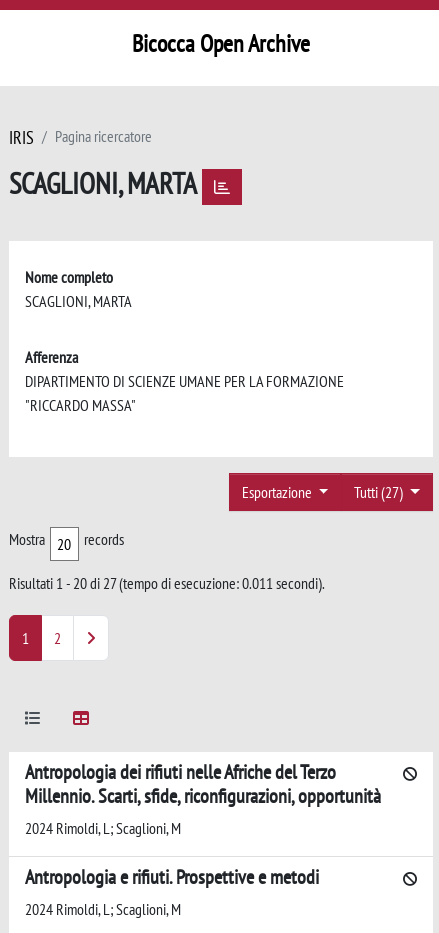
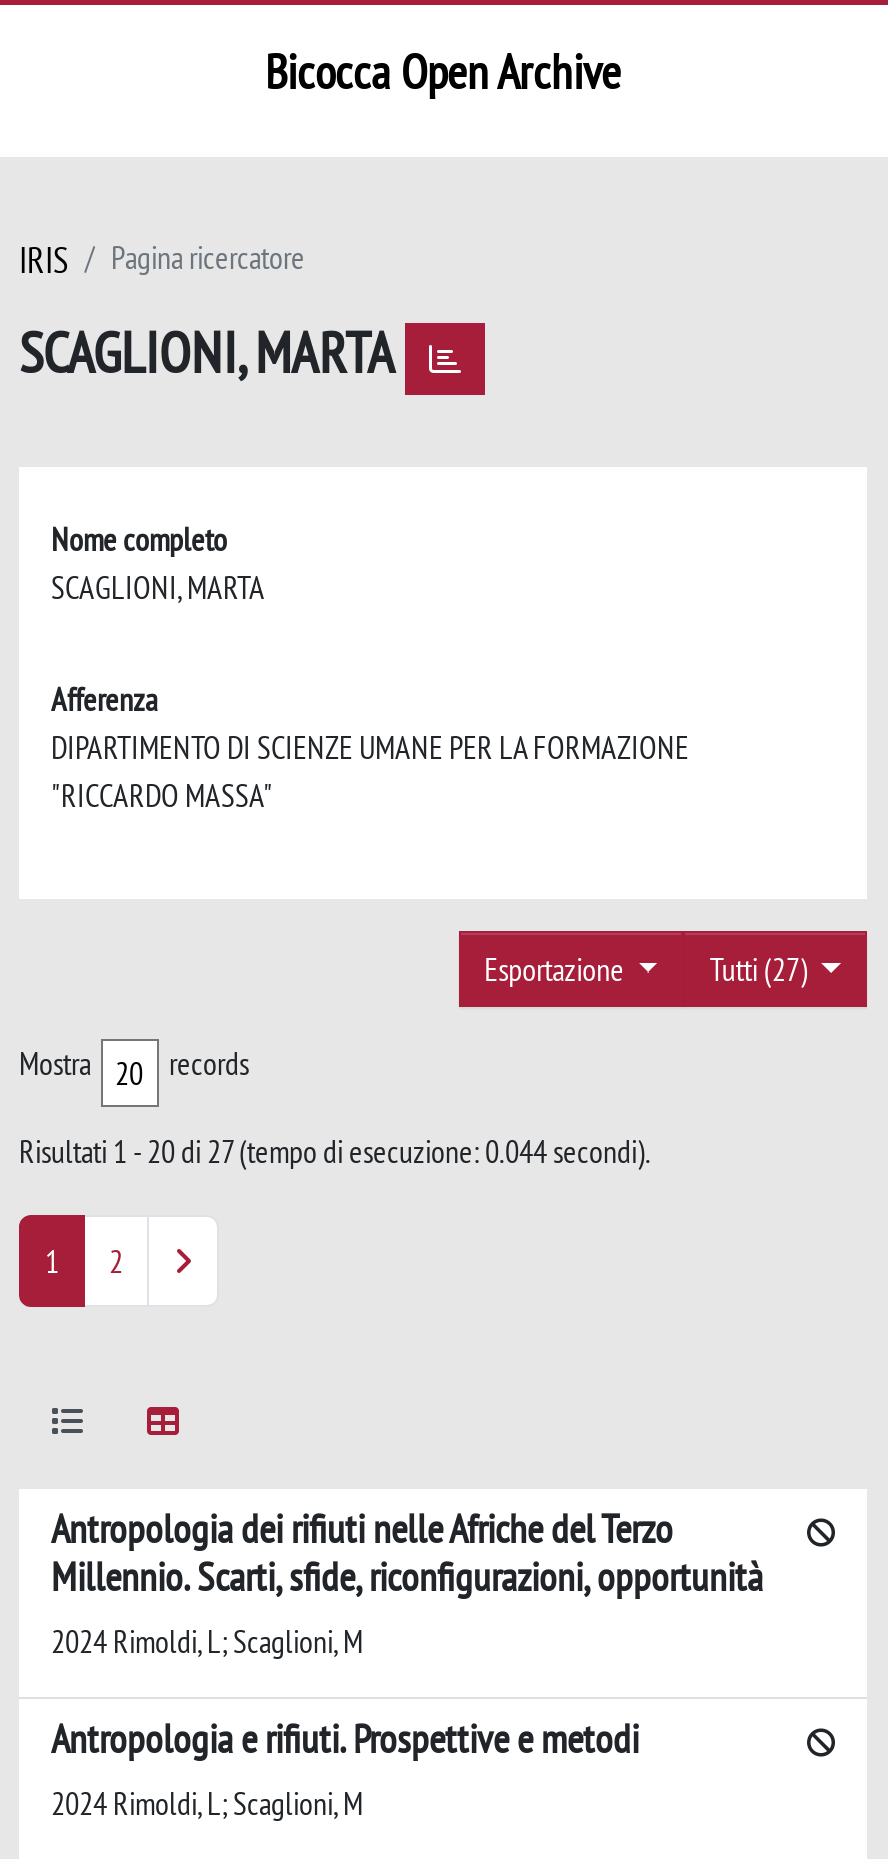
- Risultati 1 - 20 di 27 (tempo di esecuzione: 0.011 secondi).
+ Risultati 1 - 20 di 27 (tempo di esecuzione: 0.044 secondi).
